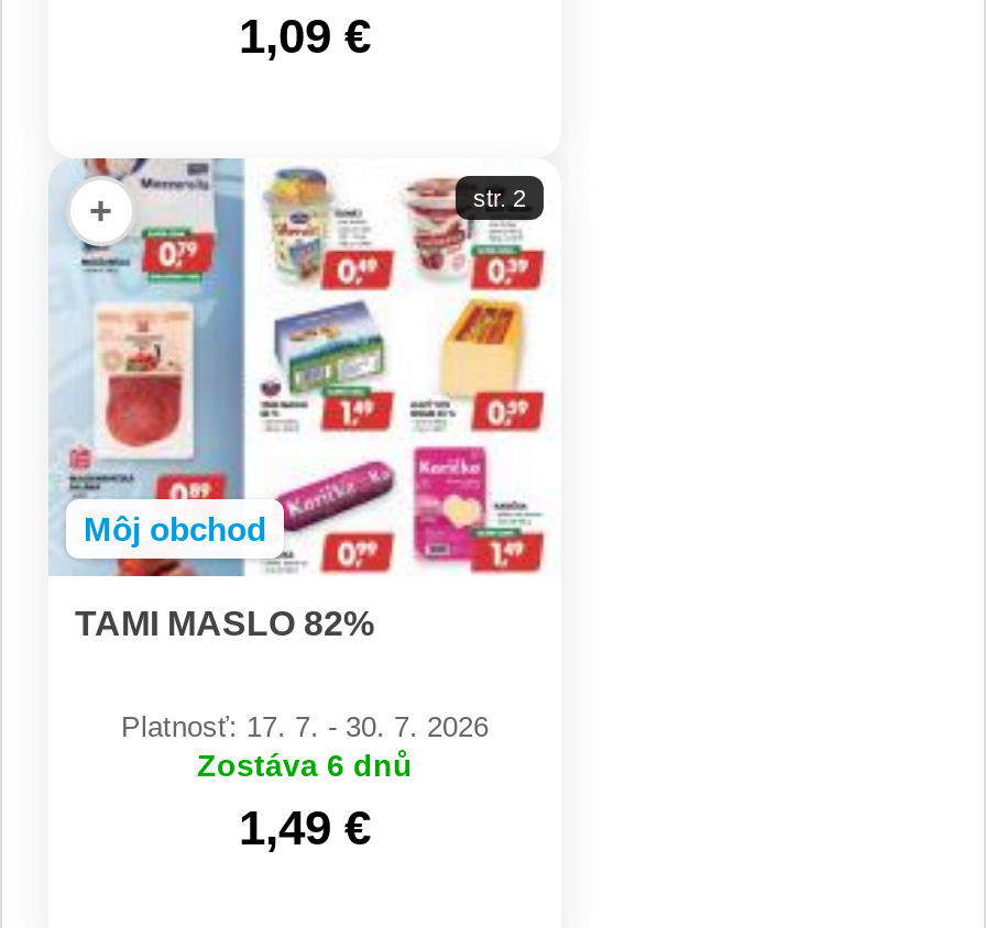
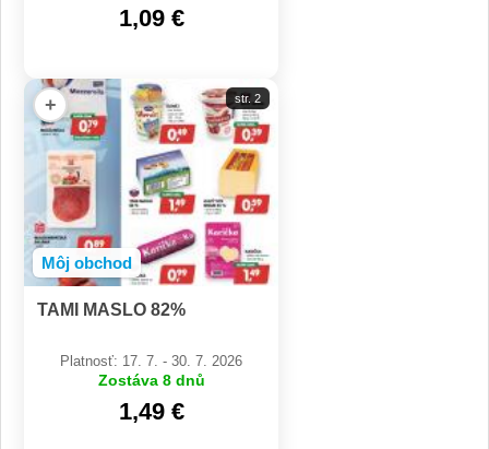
- Zostáva 6 dnů
+ Zostáva 8 dnů
